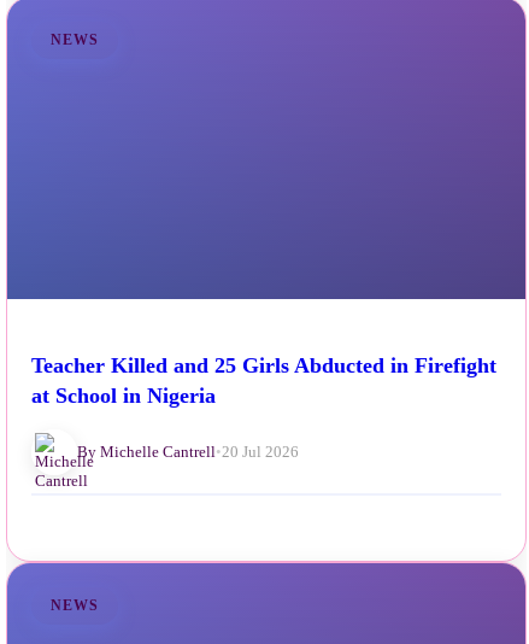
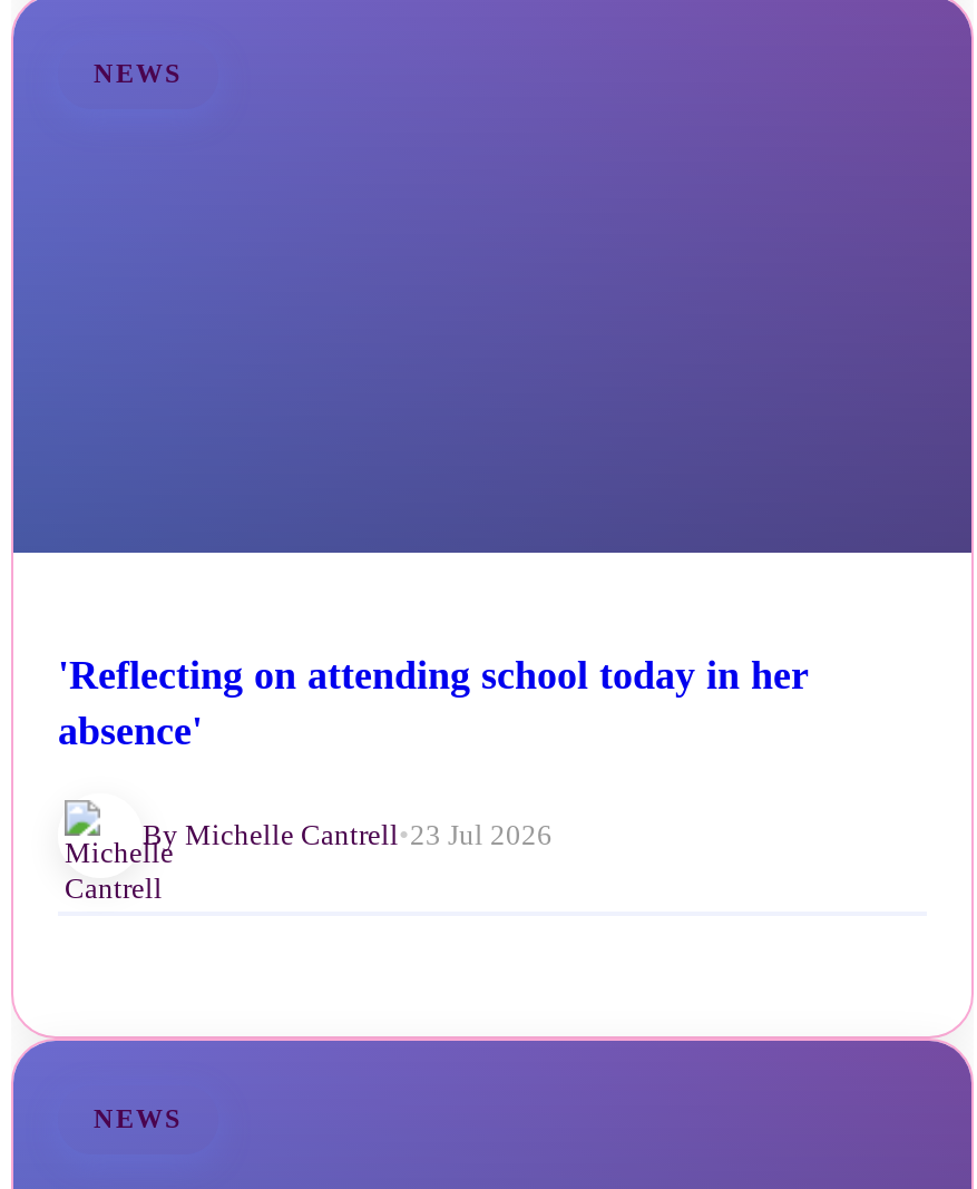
- Teacher Killed and 25 Girls Abducted in Firefight
- at School in Nigeria
+ 'Reflecting on attending school today in her
+ absence'

- By Michelle Cantrell • 20 Jul 2026
+ By Michelle Cantrell • 23 Jul 2026
